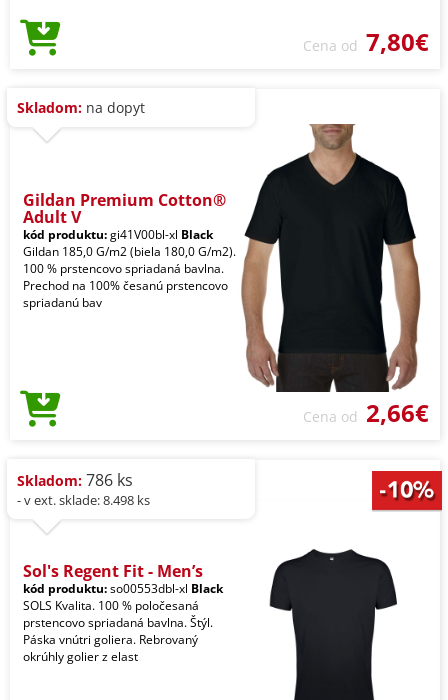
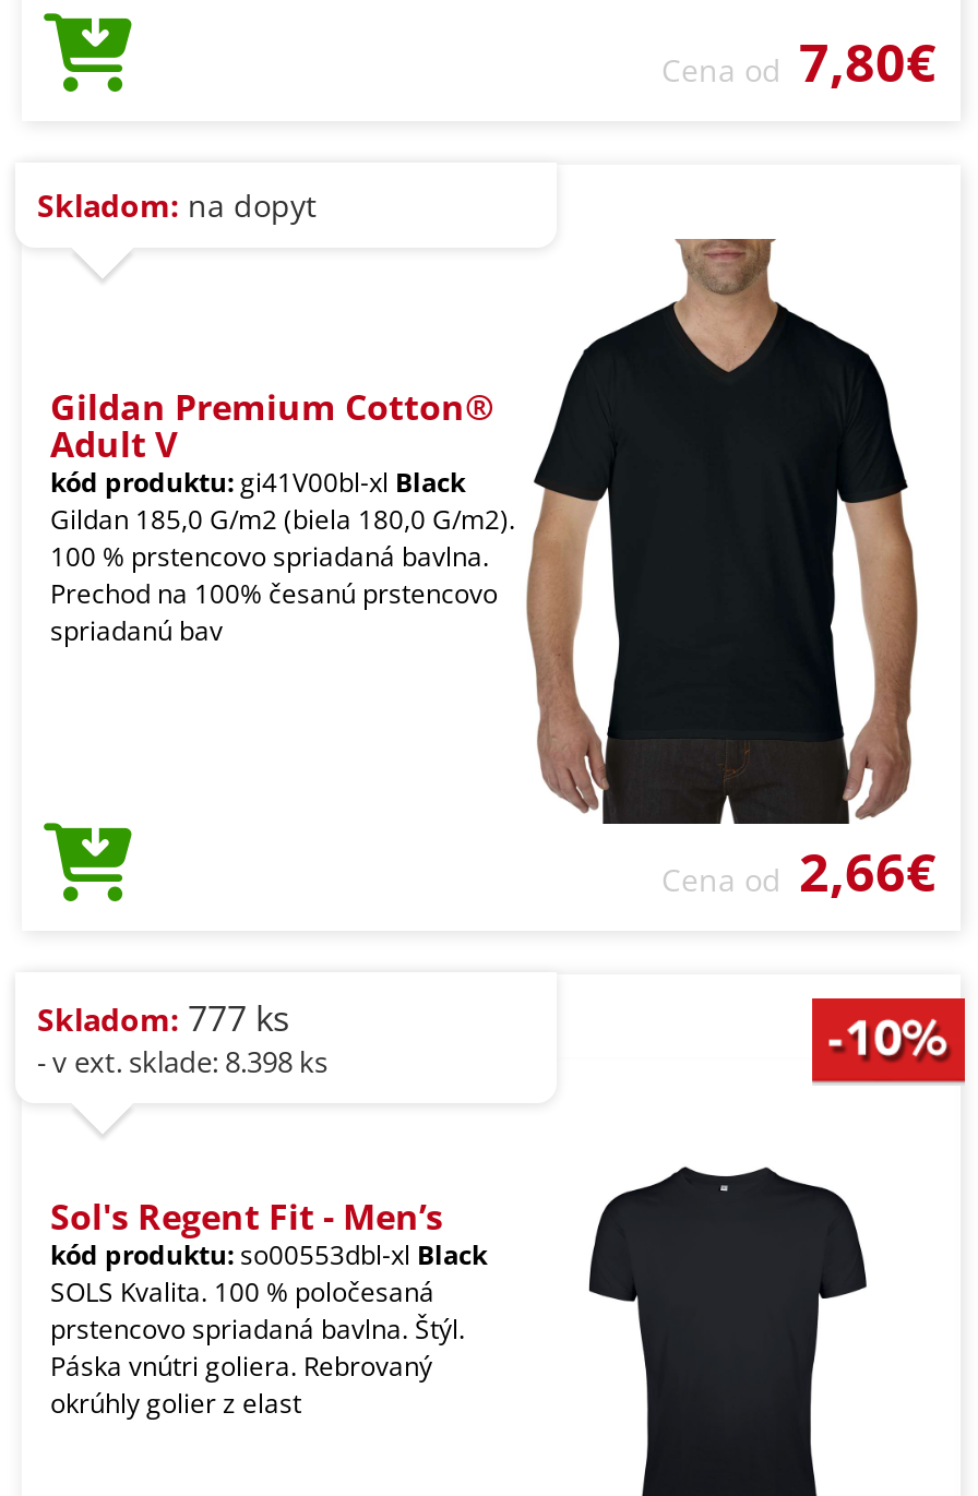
- Skladom: 786 ks
+ Skladom: 777 ks

- - v ext. sklade: 8.498 ks
+ - v ext. sklade: 8.398 ks
